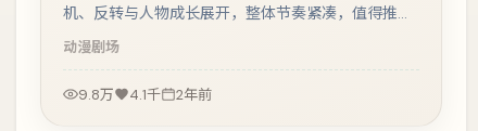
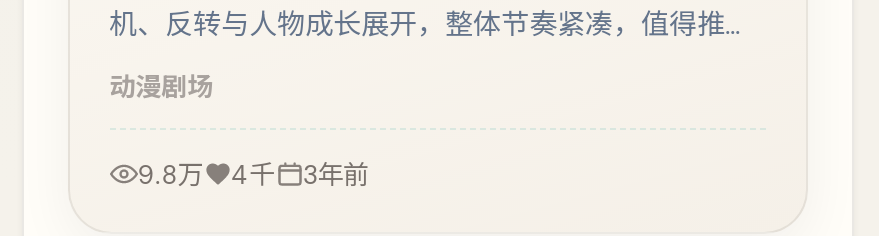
- 4.1千
+ 4千

- 2年前
+ 3年前
